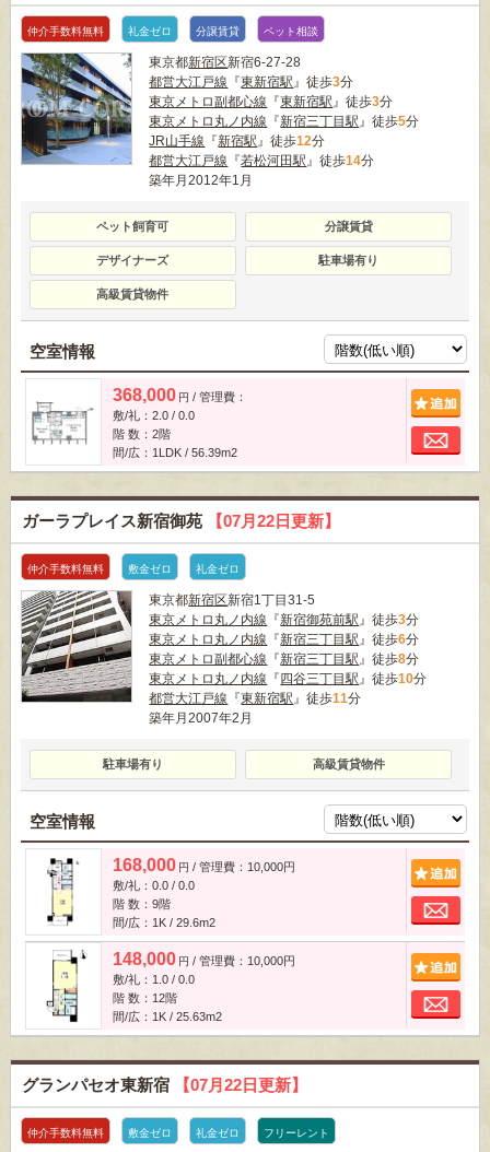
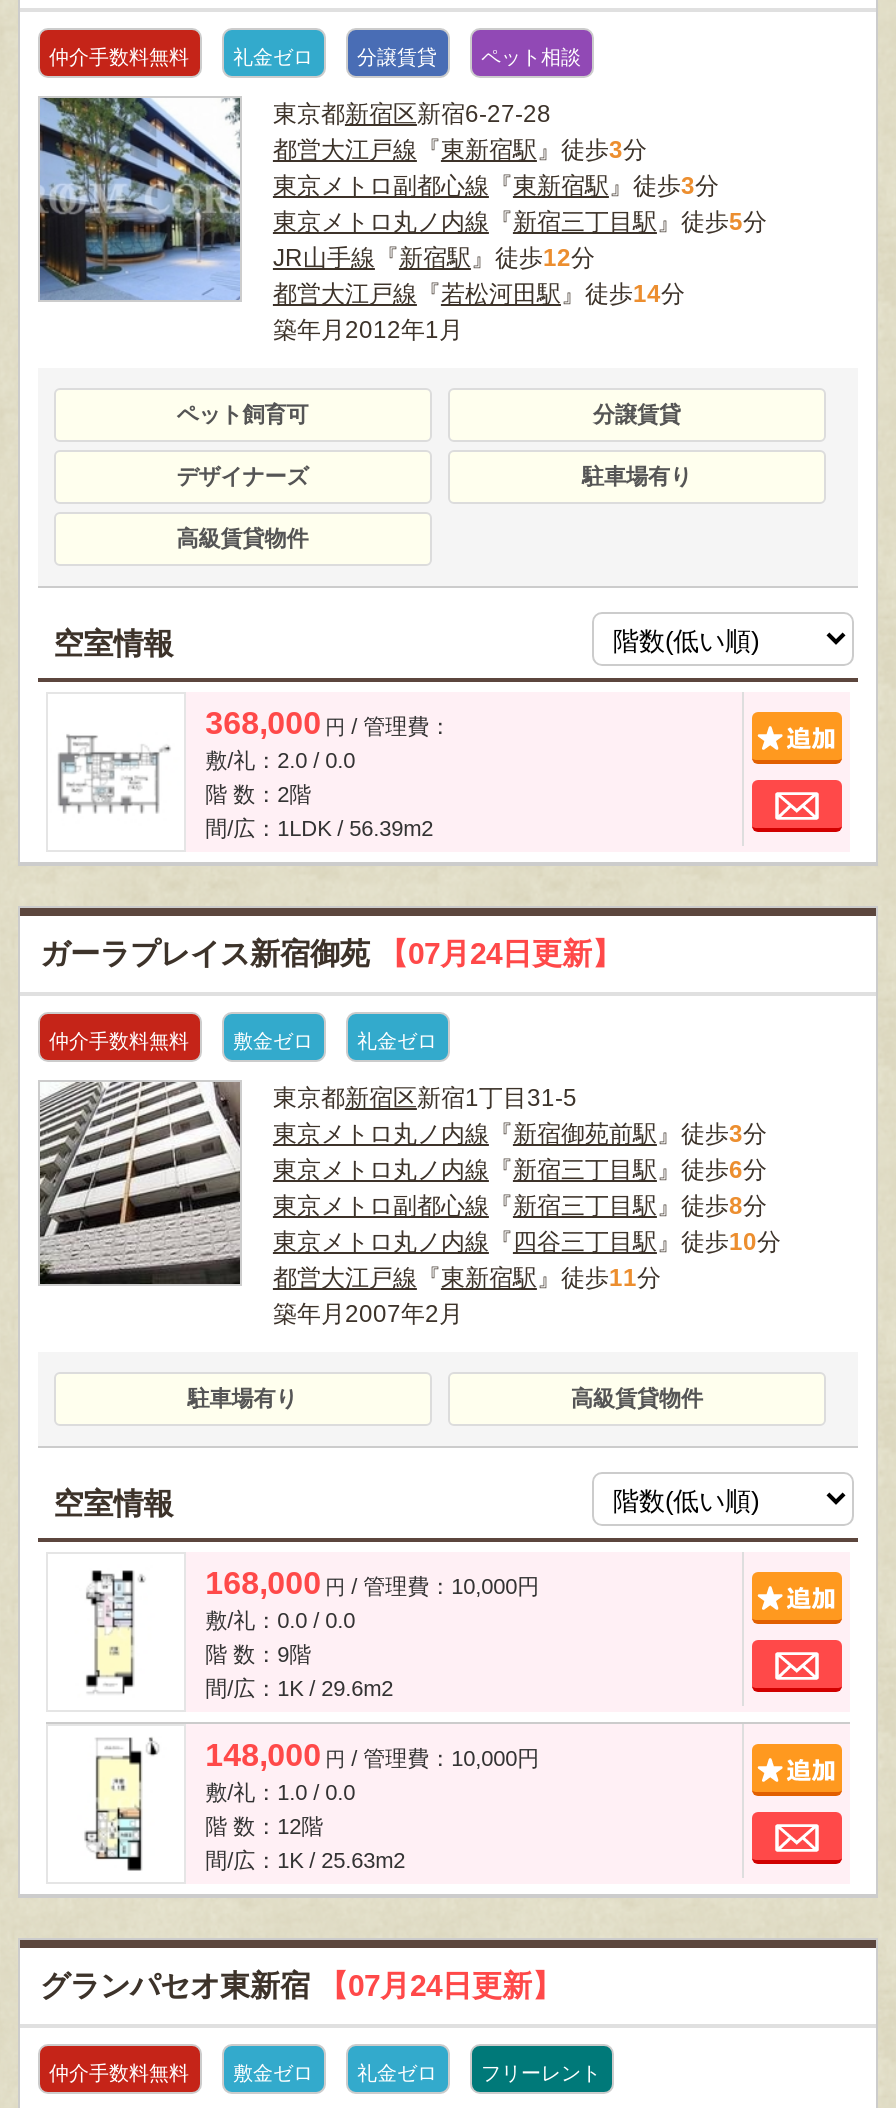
- ガーラプレイス新宿御苑【07月22日更新】
+ ガーラプレイス新宿御苑【07月24日更新】

- グランパセオ東新宿【07月22日更新】
+ グランパセオ東新宿【07月24日更新】
